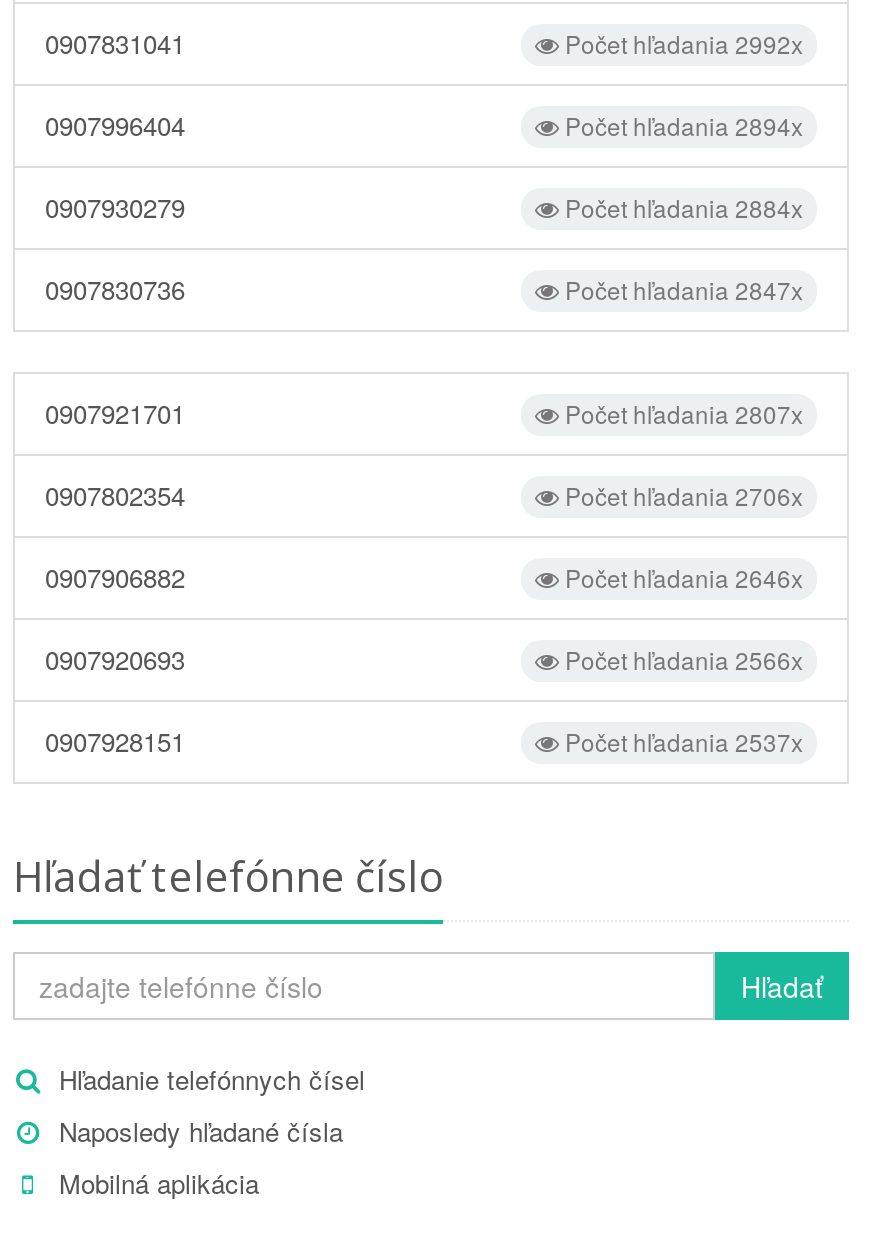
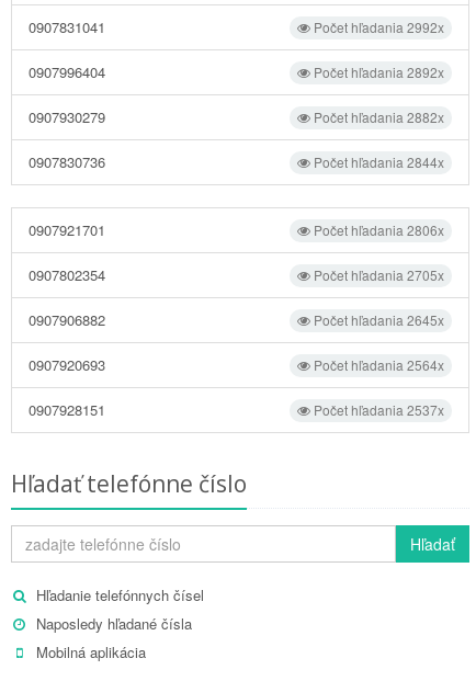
- Počet hľadania 2894x
+ Počet hľadania 2892x

- Počet hľadania 2884x
+ Počet hľadania 2882x

- Počet hľadania 2847x
+ Počet hľadania 2844x

- Počet hľadania 2807x
+ Počet hľadania 2806x

- Počet hľadania 2706x
+ Počet hľadania 2705x

- Počet hľadania 2646x
+ Počet hľadania 2645x

- Počet hľadania 2566x
+ Počet hľadania 2564x
